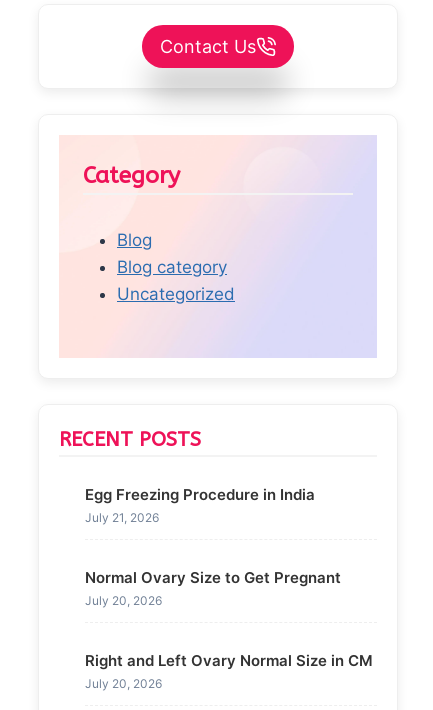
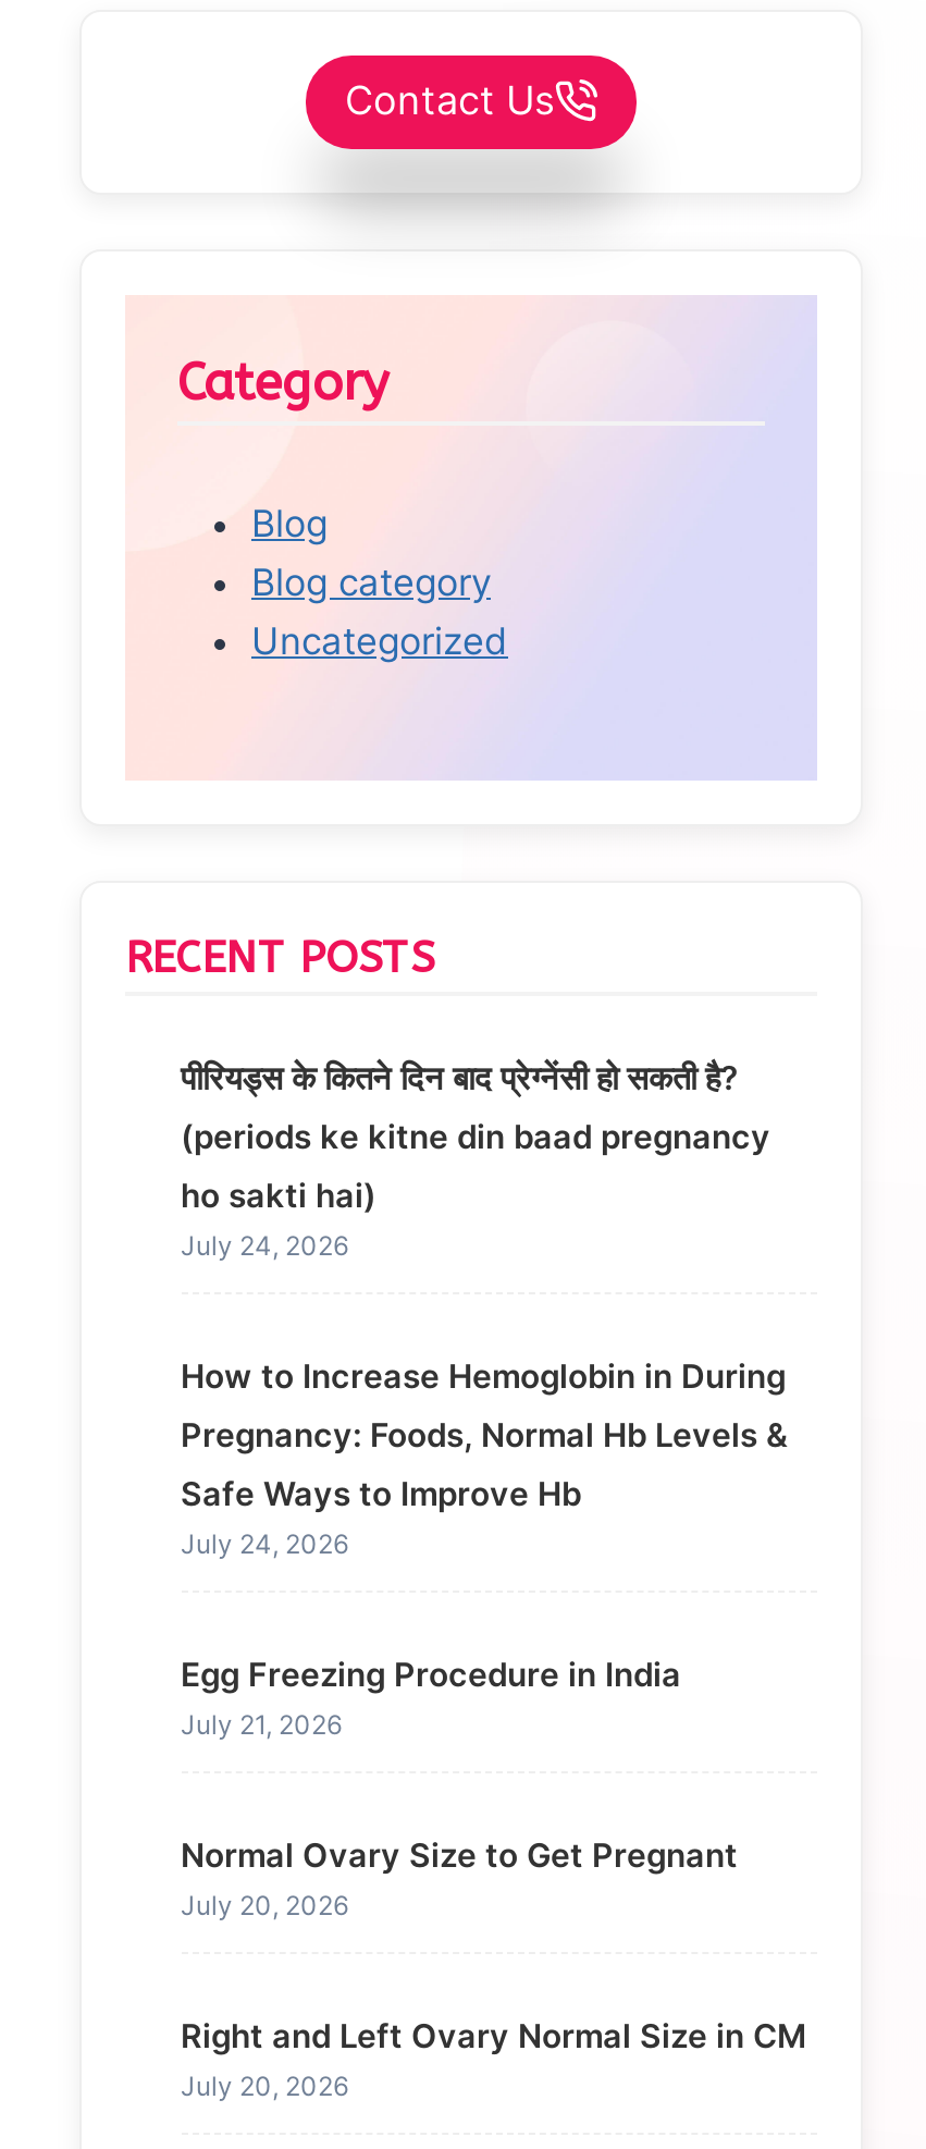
+ पीरियड्स के कितने दिन बाद प्रेग्नेंसी हो सकती है?
+ (periods ke kitne din baad pregnancy
+ ho sakti hai)
+ July 24, 2026
+ How to Increase Hemoglobin in During
+ Pregnancy: Foods, Normal Hb Levels &
+ Safe Ways to Improve Hb
+ July 24, 2026
